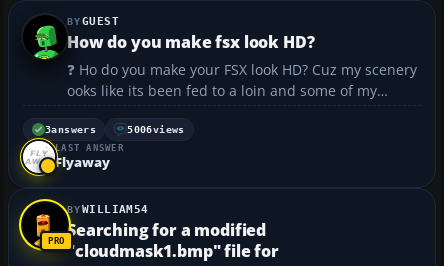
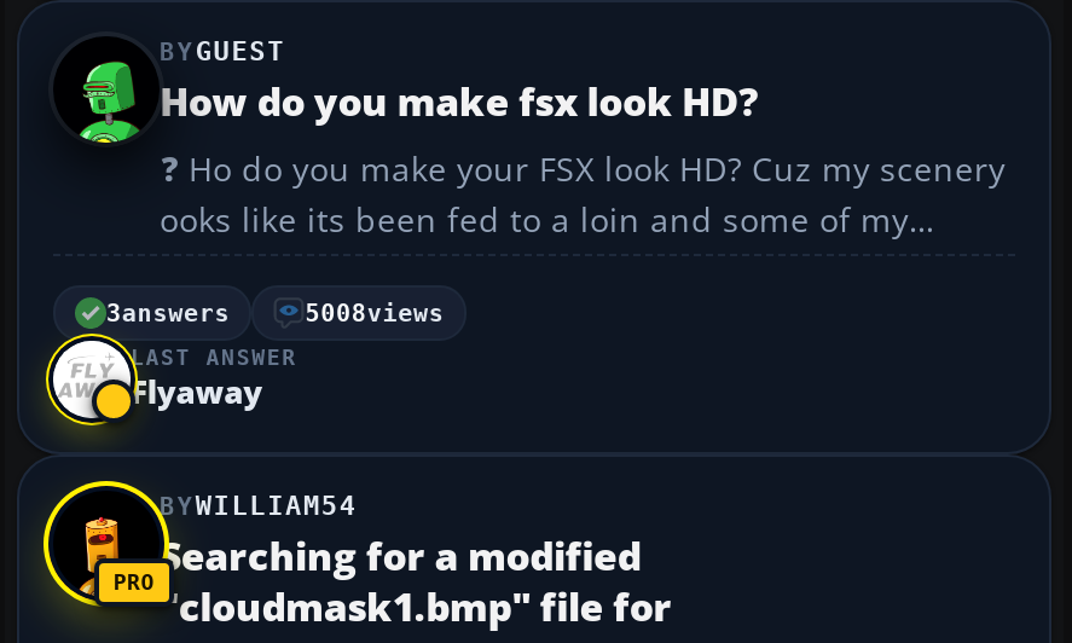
- 5006views
+ 5008views
